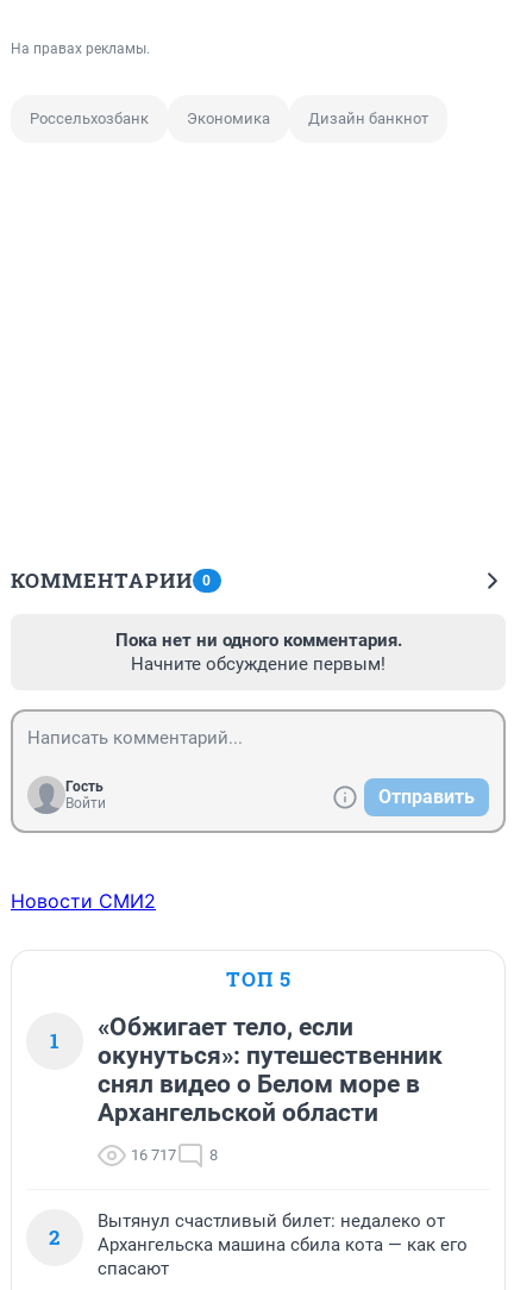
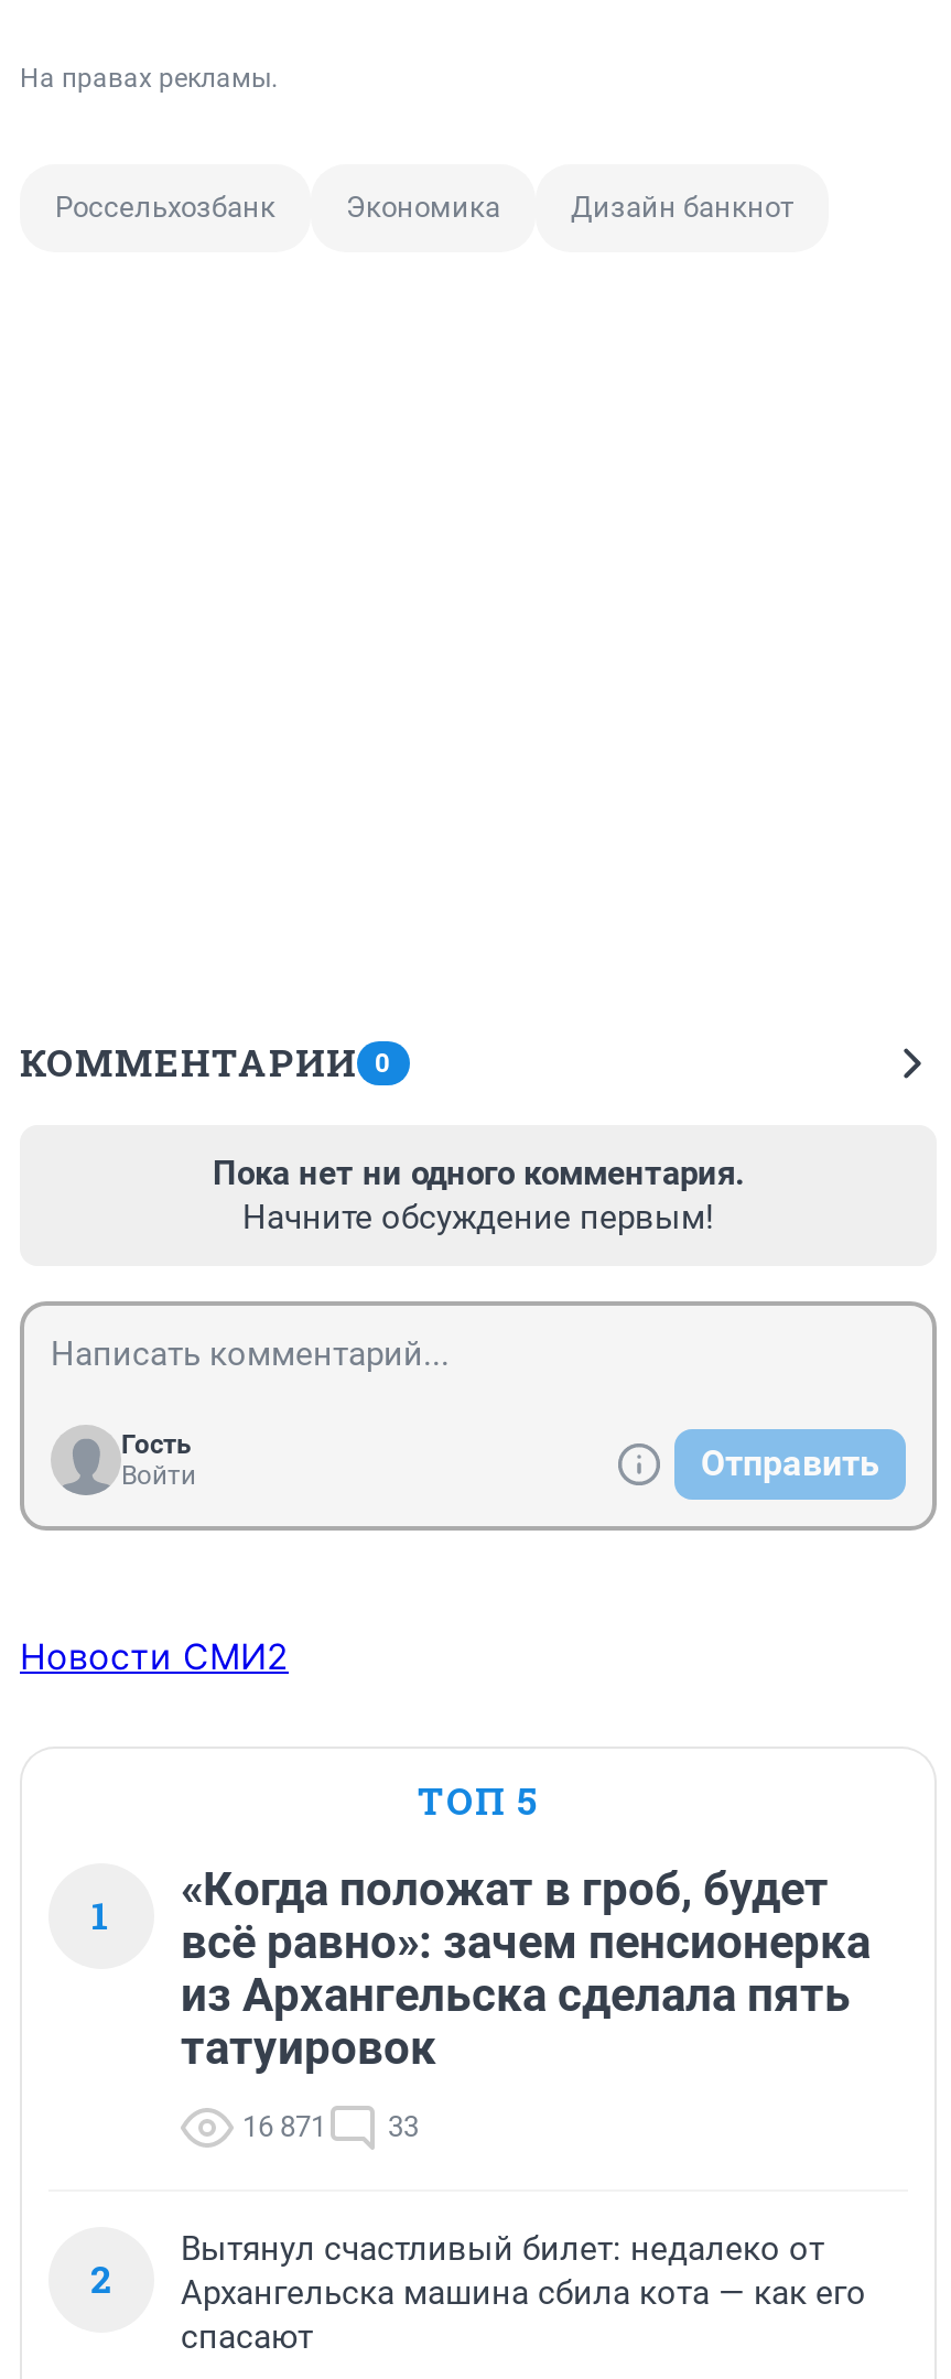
- «Обжигает тело, если
- окунуться»: путешественник
- снял видео о Белом море в
- Архангельской области
+ «Когда положат в гроб, будет
+ всё равно»: зачем пенсионерка
+ из Архангельска сделала пять
+ татуировок

- 16 717
- 8
+ 16 871
+ 33
